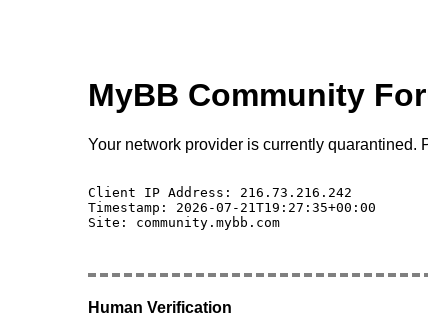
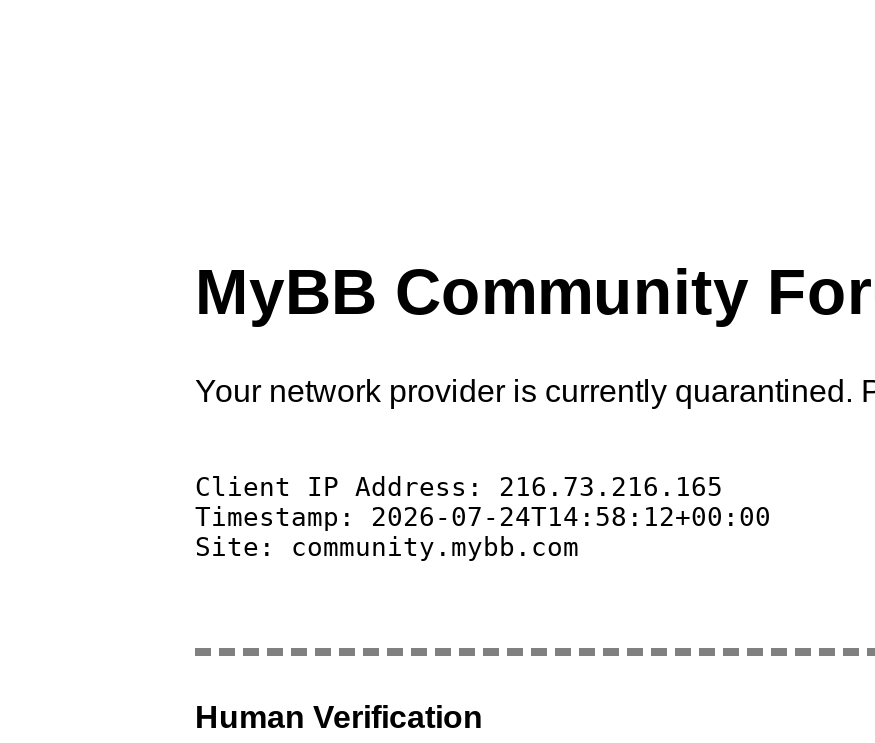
- Client IP Address: 216.73.216.242
+ Client IP Address: 216.73.216.165

- Timestamp: 2026-07-21T19:27:35+00:00
+ Timestamp: 2026-07-24T14:58:12+00:00
